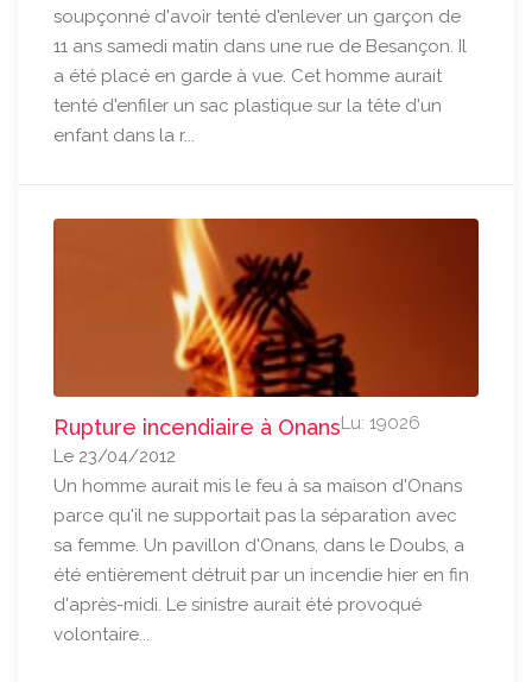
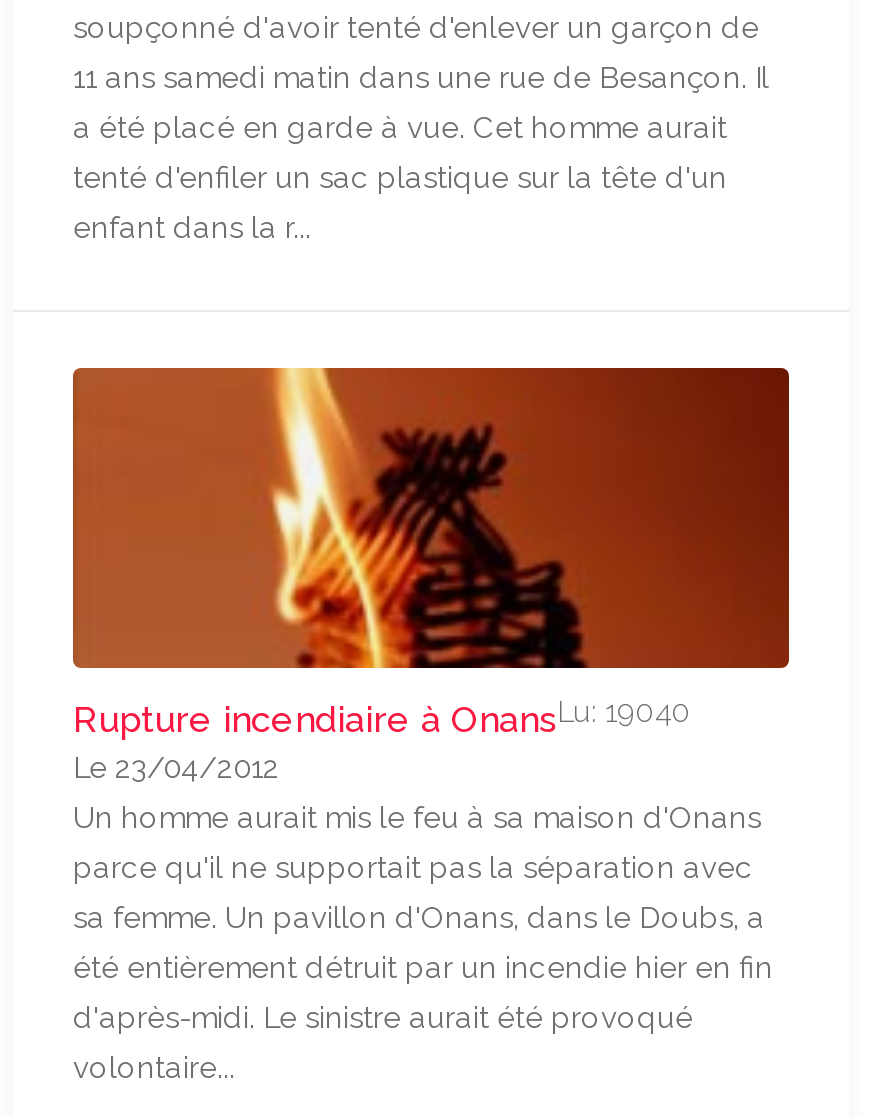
- Rupture incendiaire à OnansLu: 19026
+ Rupture incendiaire à OnansLu: 19040
